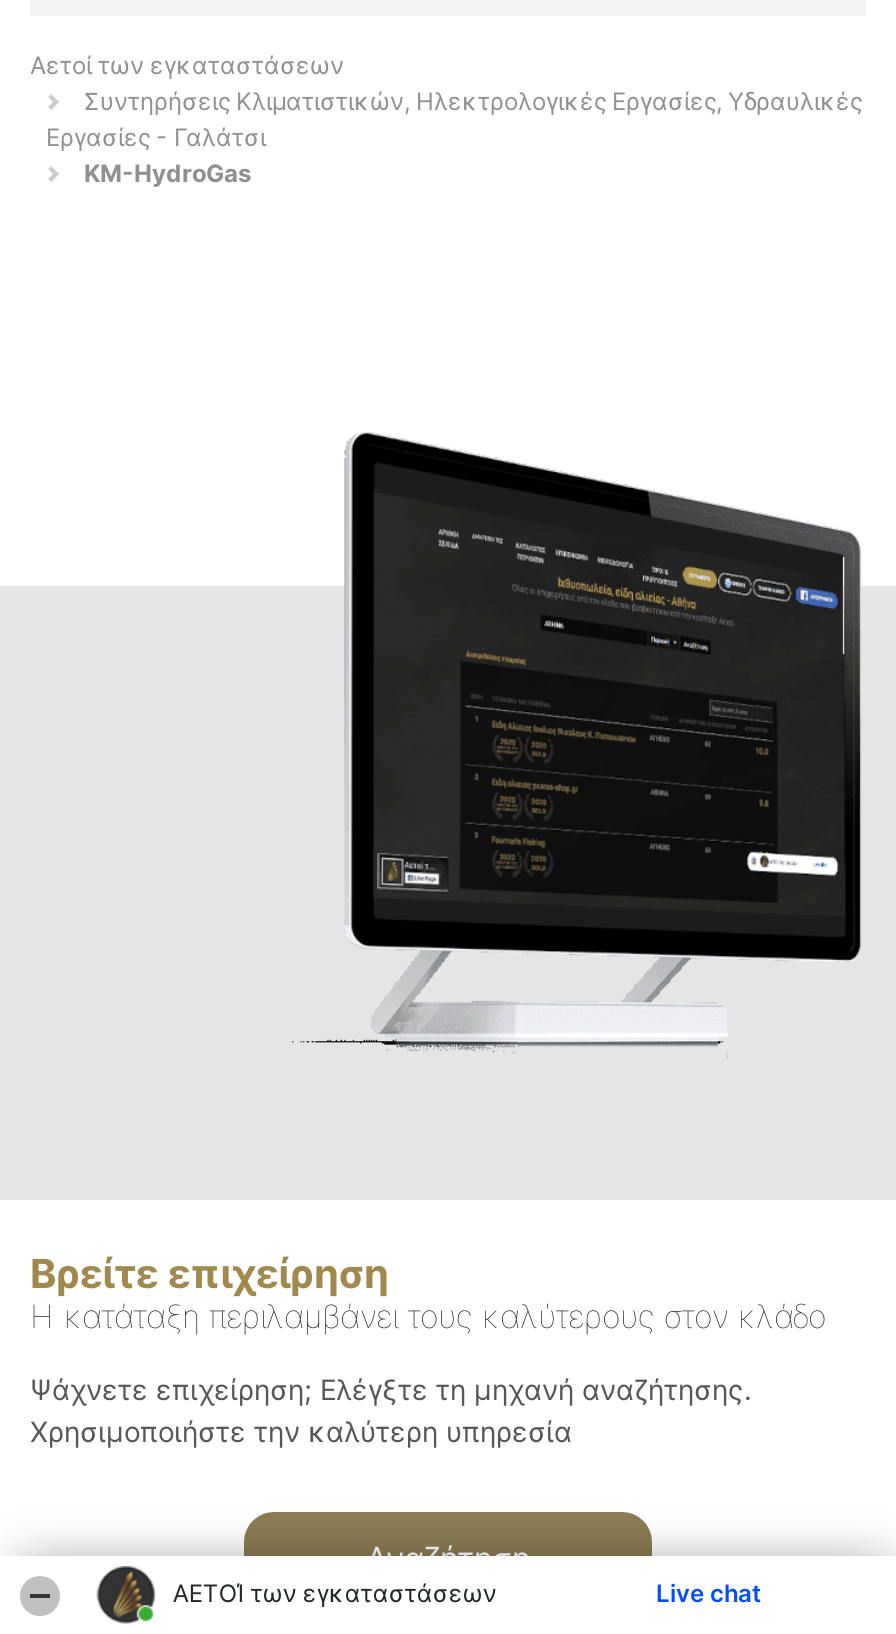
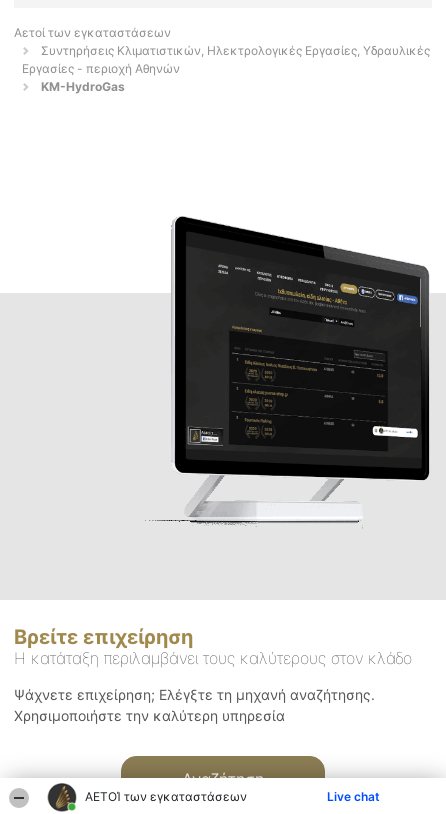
- Εργασίες - Γαλάτσι
+ Εργασίες - περιοχή Αθηνών
